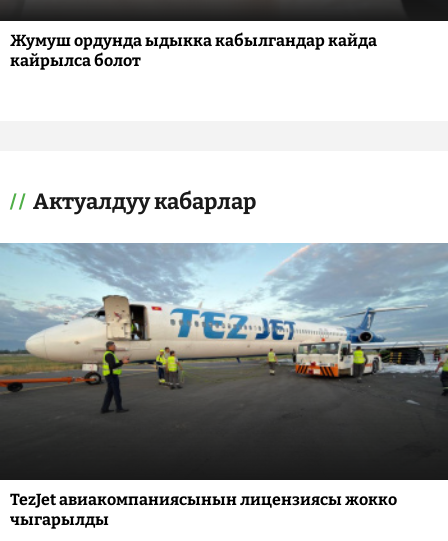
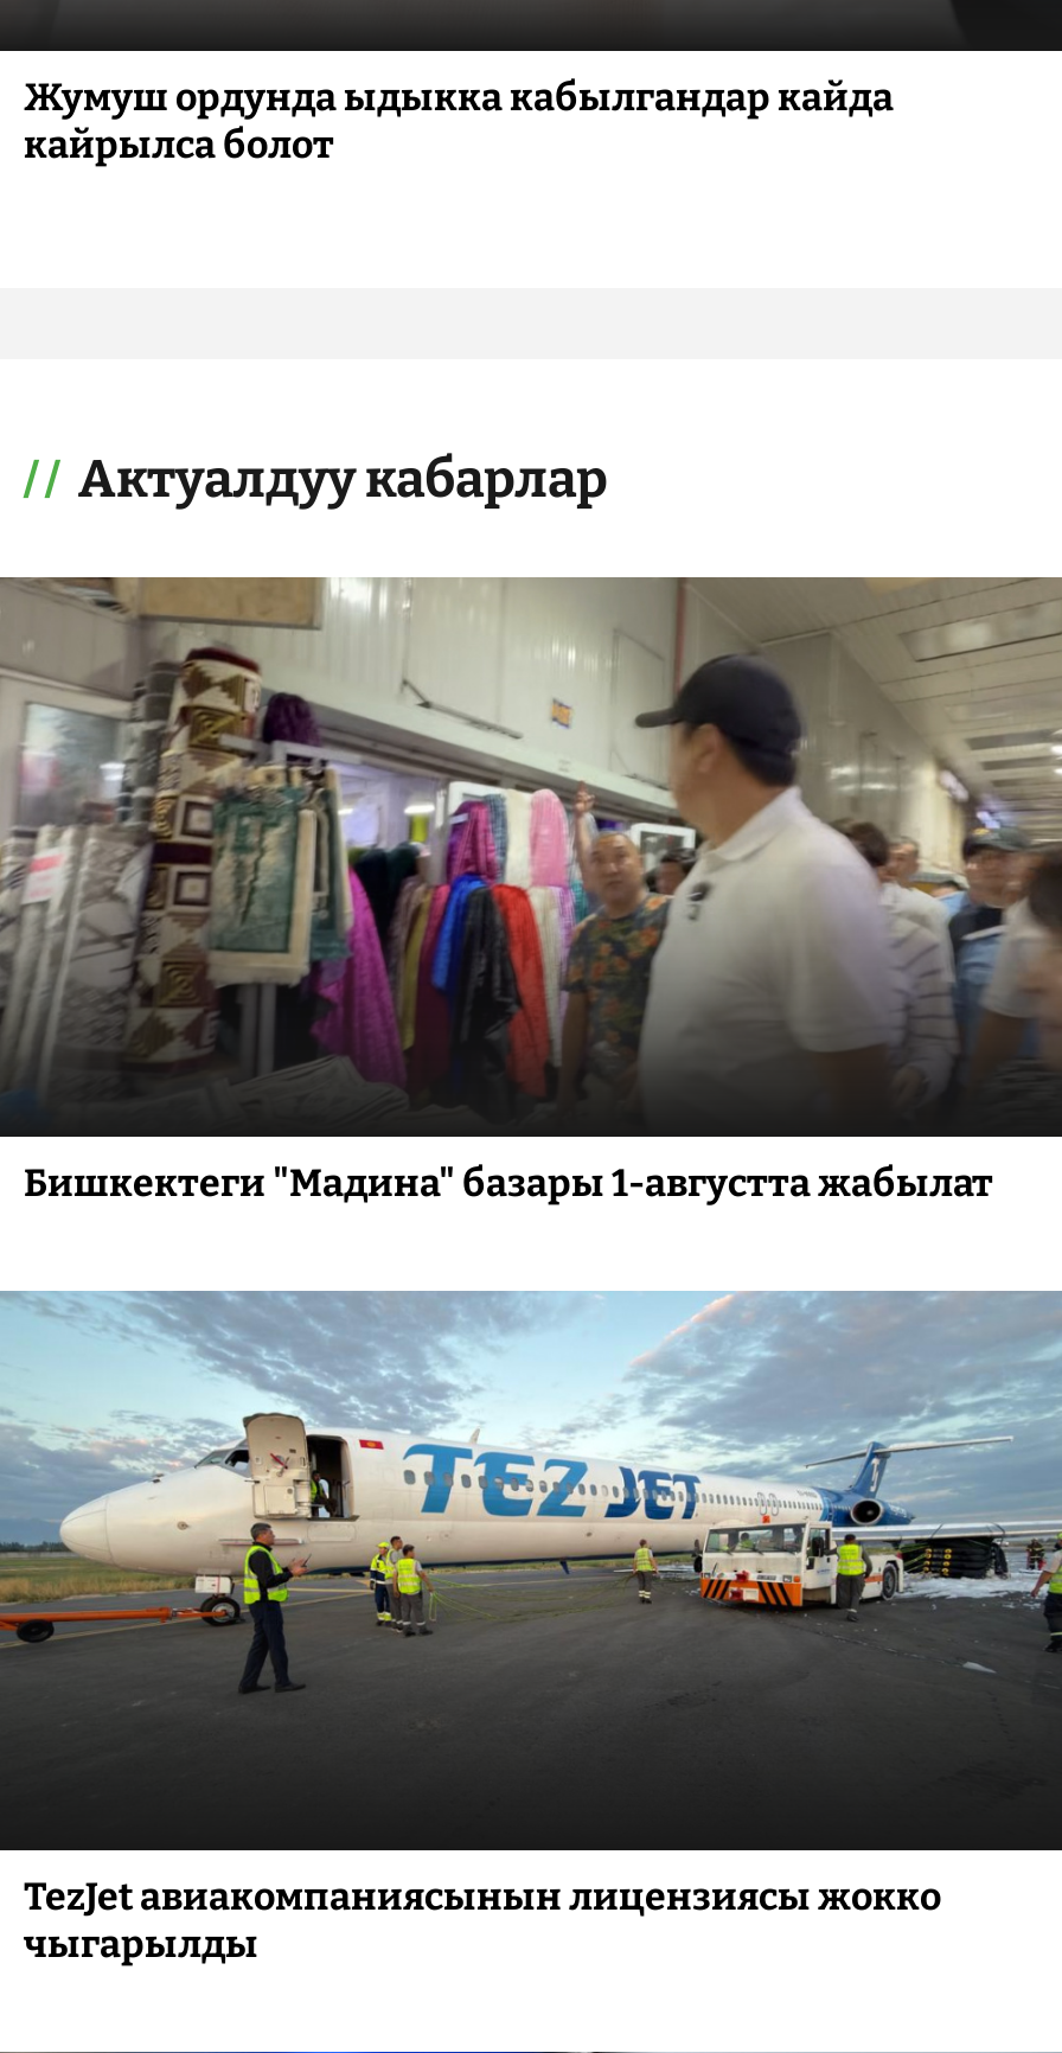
+ [image]
+ Бишкектеги "Мадина" базары 1-августта жабылат
